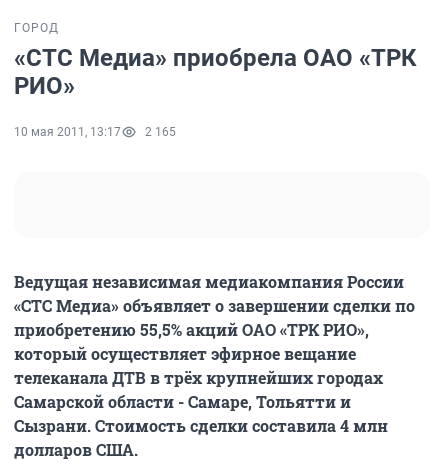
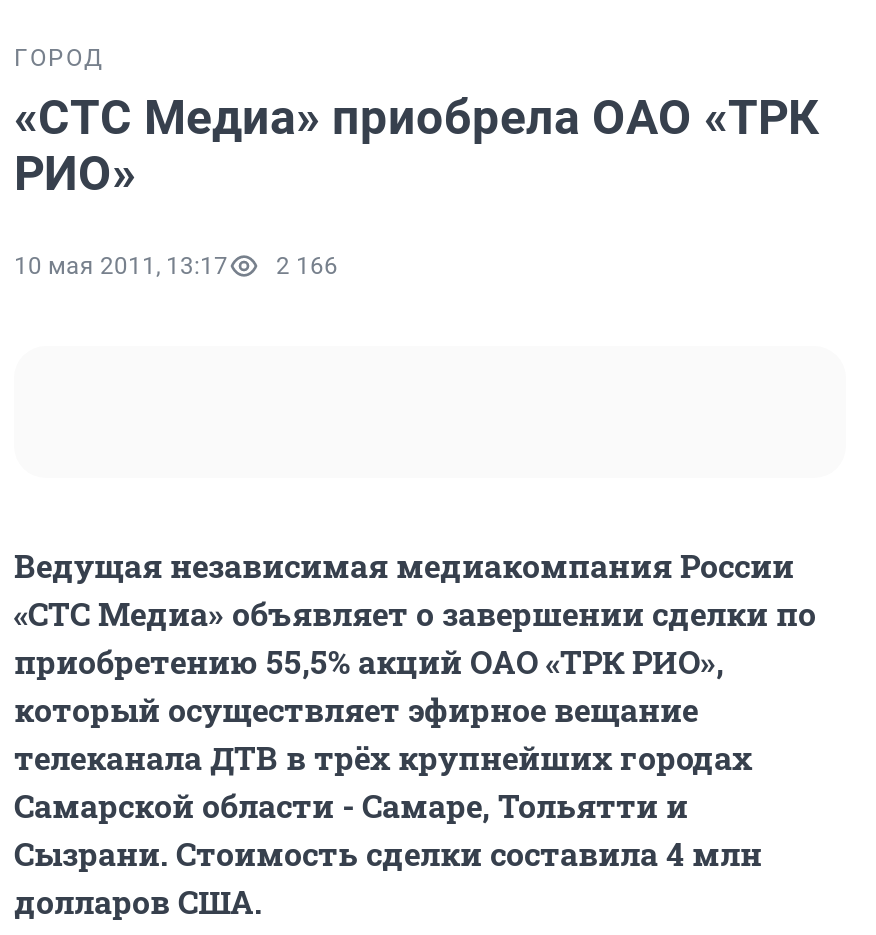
- 10 мая 2011, 13:17 2 165
+ 10 мая 2011, 13:17 2 166
